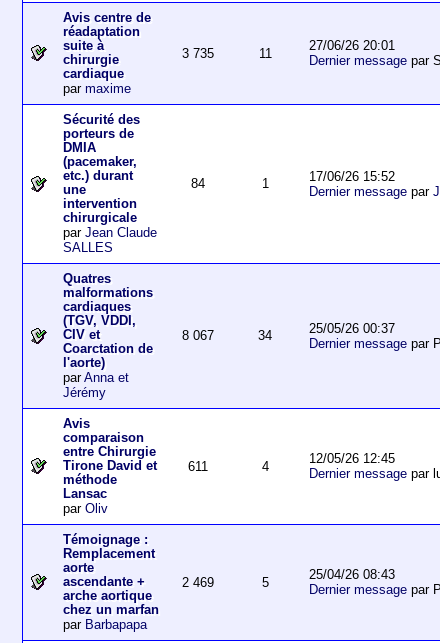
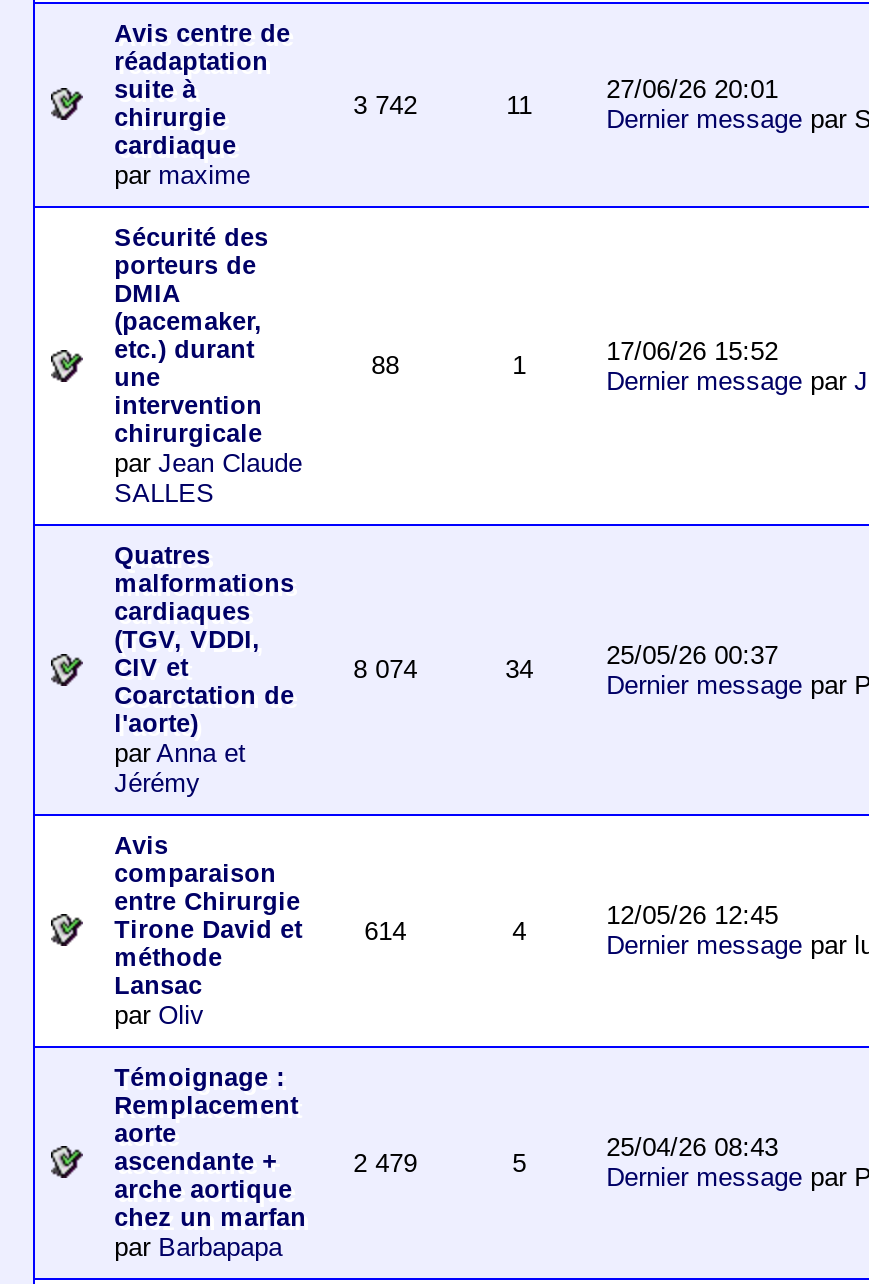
- 3 735
+ 3 742

- 84
+ 88

- 8 067
+ 8 074

- 611
+ 614

- 2 469
+ 2 479
